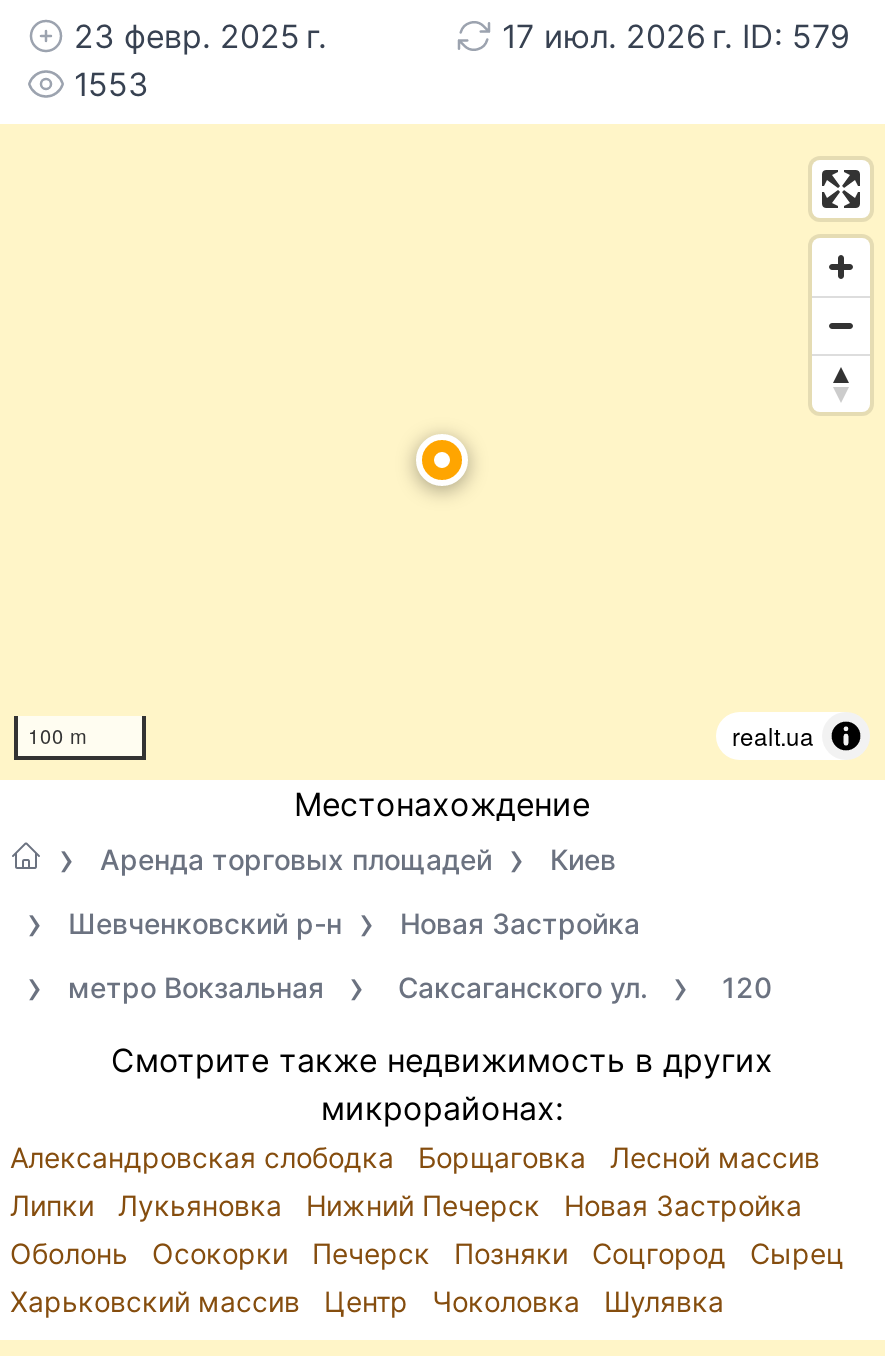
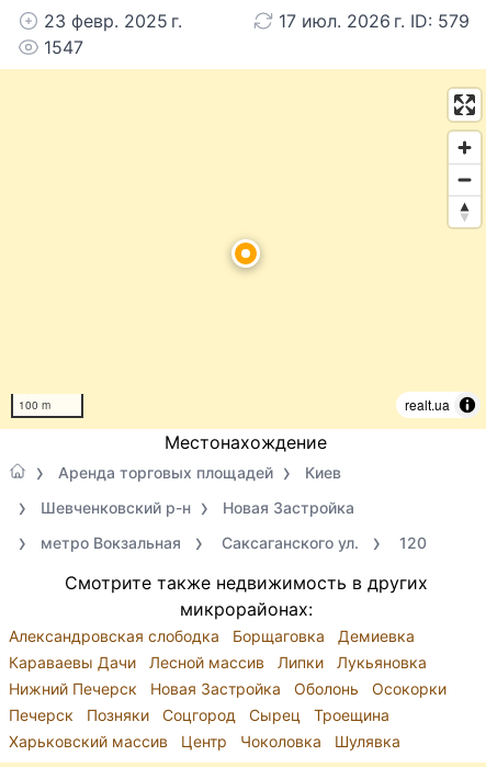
- 1553
+ 1547

- Александровская слободка Борщаговка Лесной массив
- Липки Лукьяновка Нижний Печерск Новая Застройка
- Оболонь Осокорки Печерск Позняки Соцгород Сырец
+ Александровская слободка Борщаговка Демиевка
+ Караваевы Дачи Лесной массив Липки Лукьяновка
+ Нижний Печерск Новая Застройка Оболонь Осокорки
+ Печерск Позняки Соцгород Сырец Троещина
